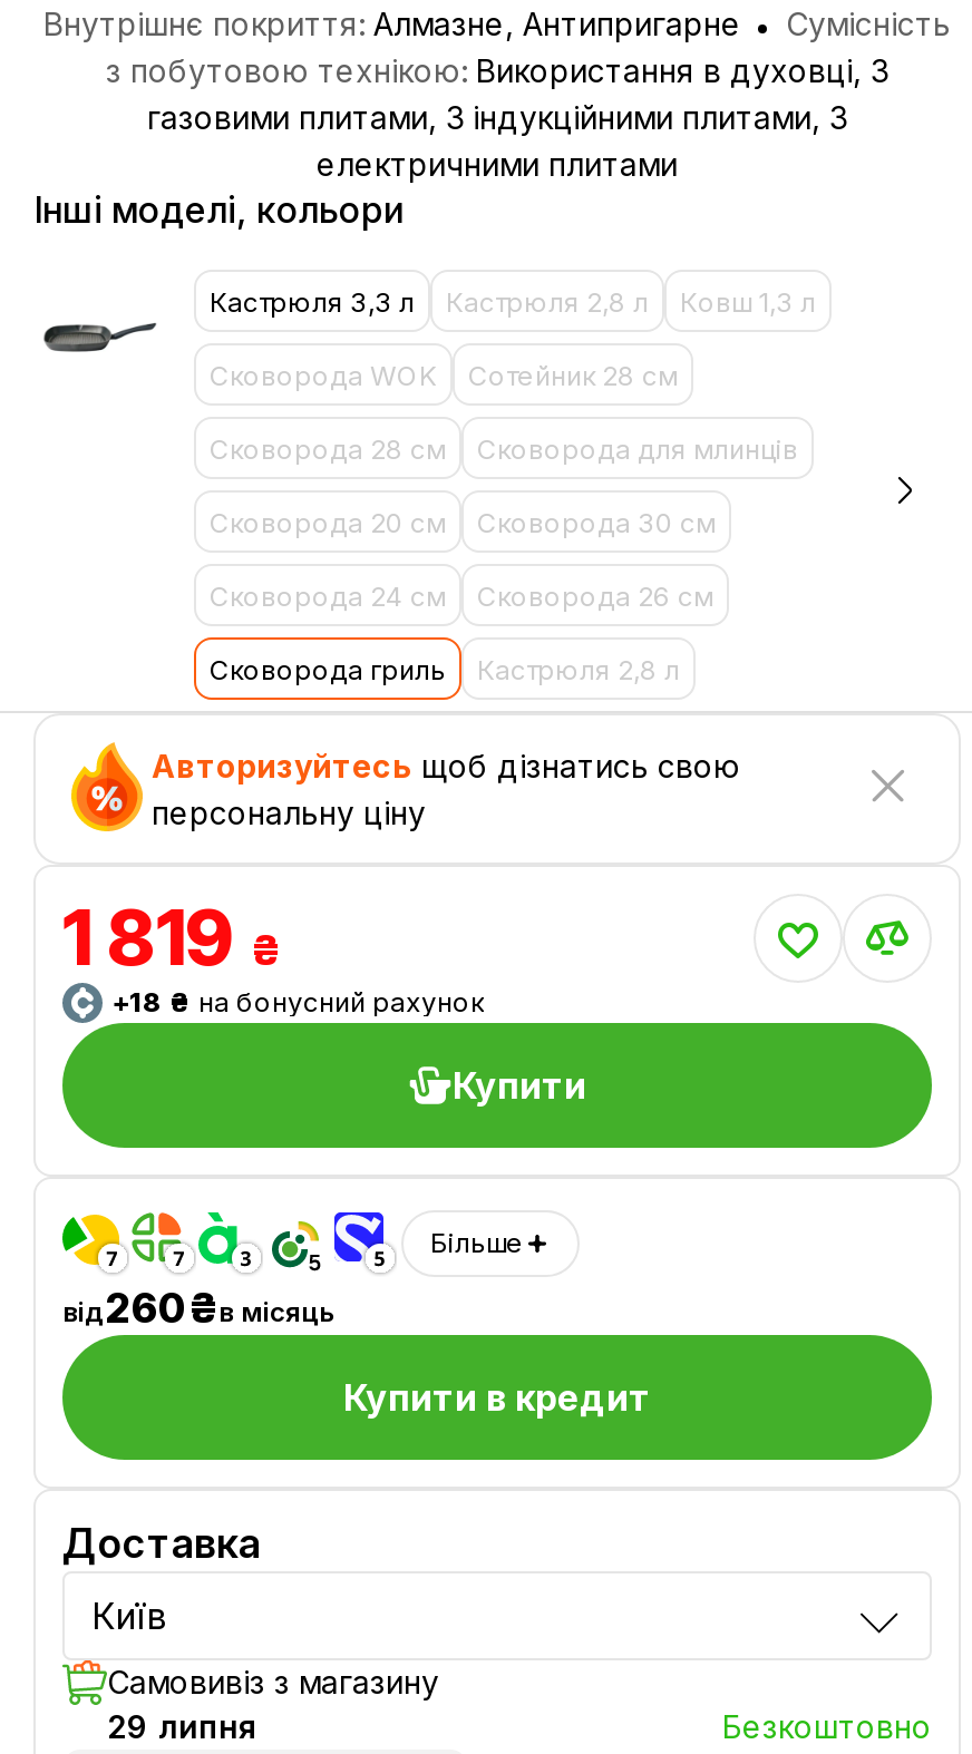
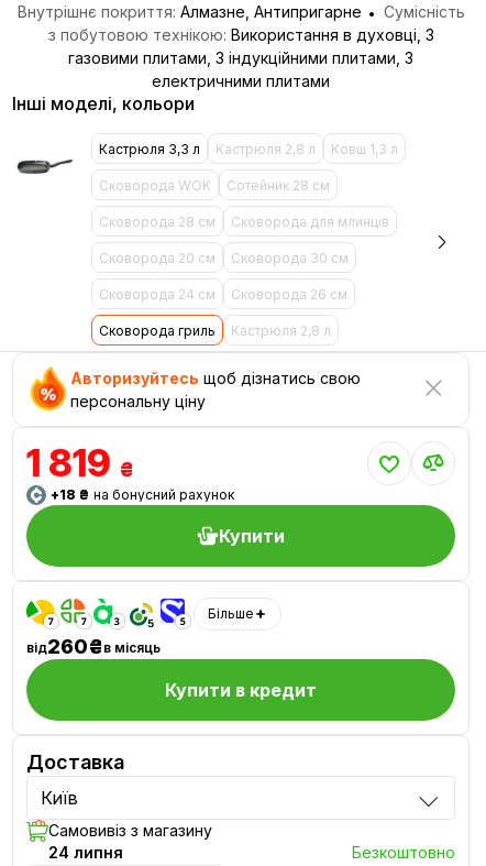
- 29 липня
+ 24 липня
